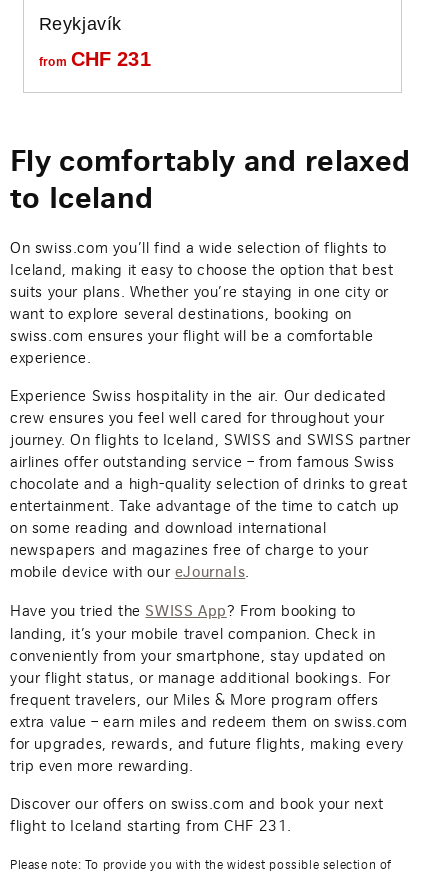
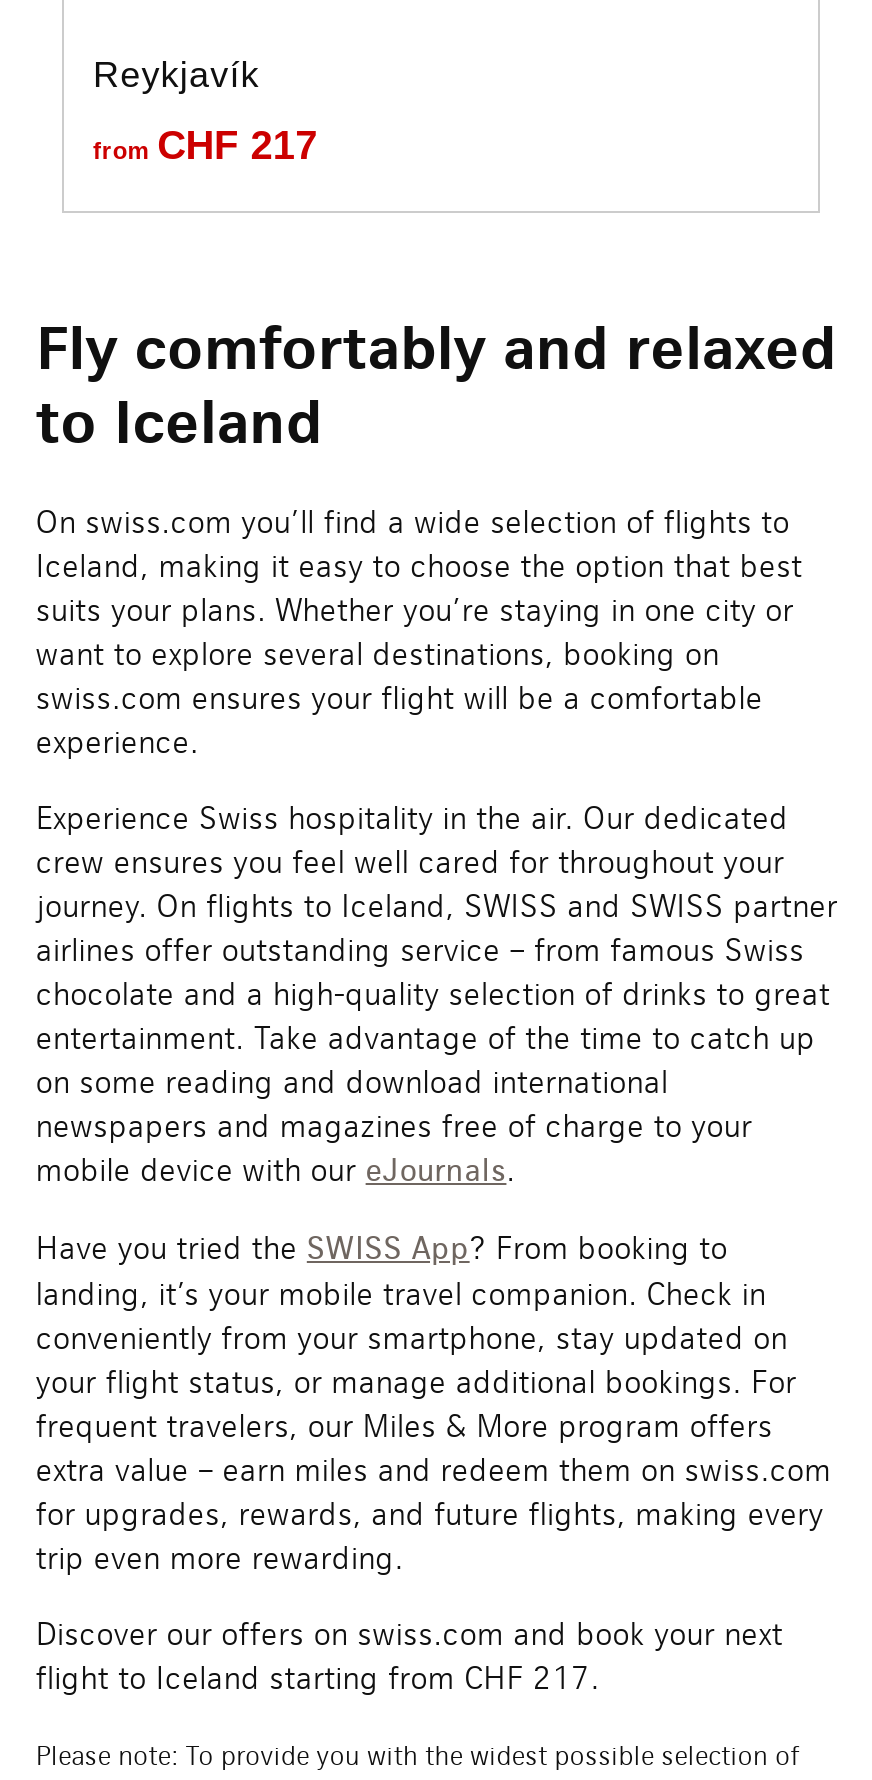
- from CHF 231
+ from CHF 217

- flight to Iceland starting from CHF 231.
+ flight to Iceland starting from CHF 217.
